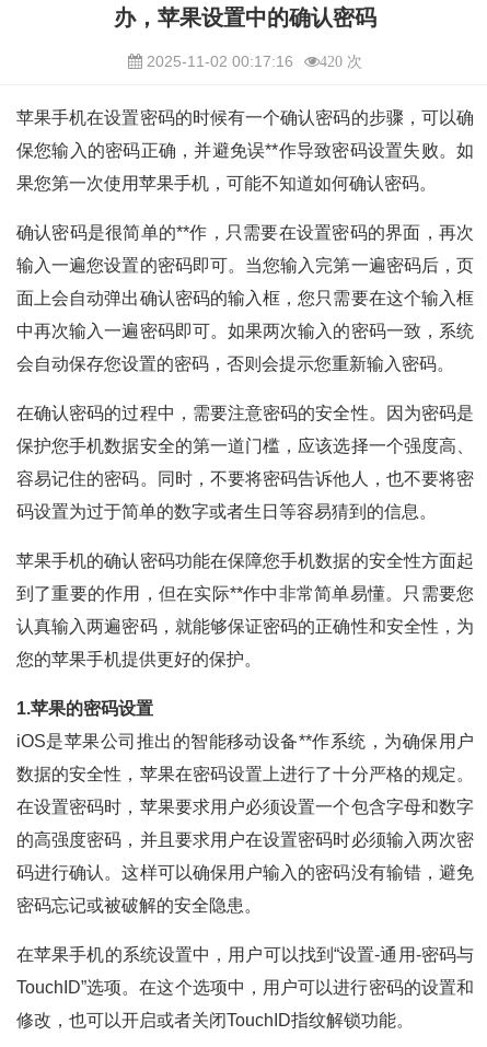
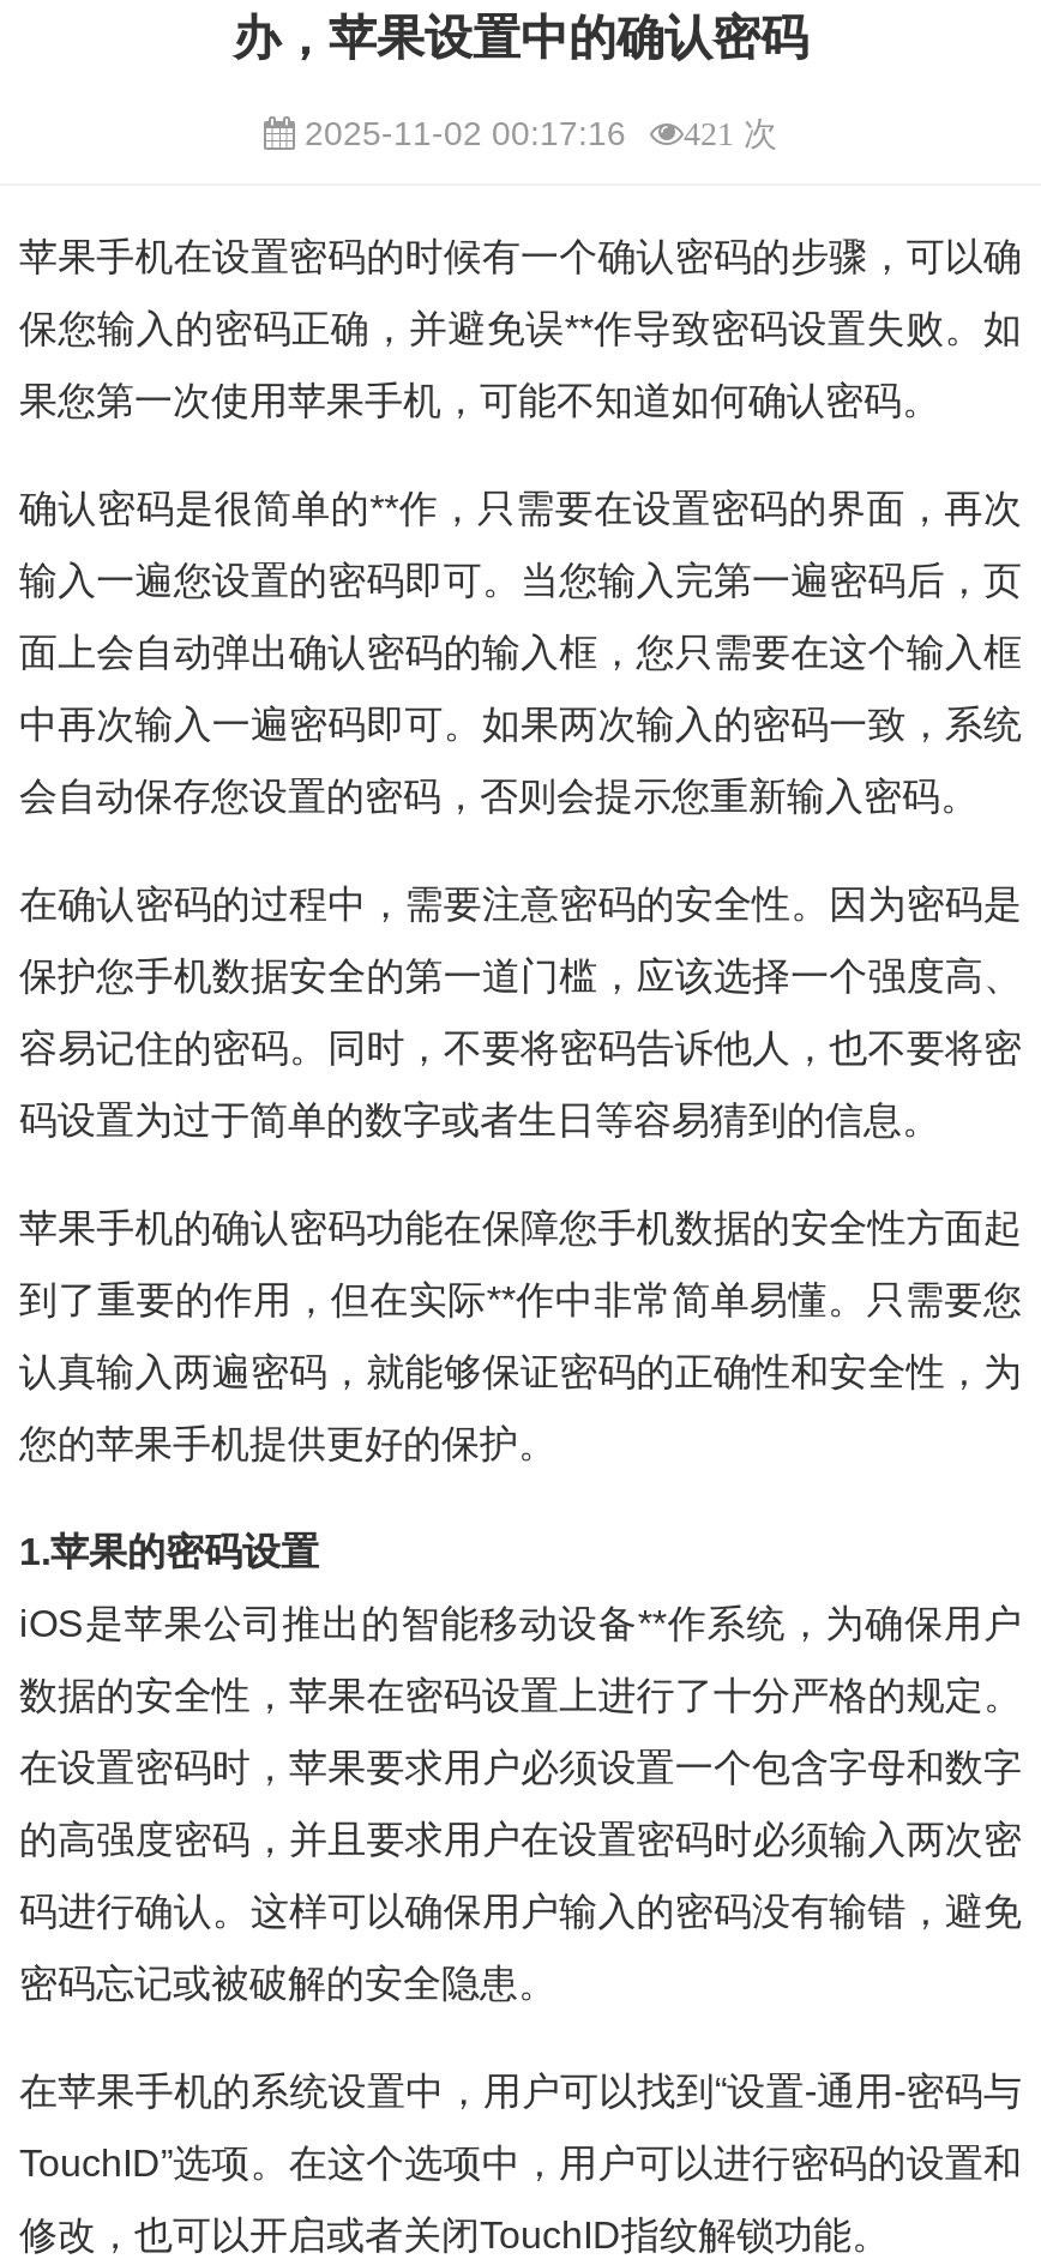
- 2025-11-02 00:17:16 420 次
+ 2025-11-02 00:17:16 421 次
